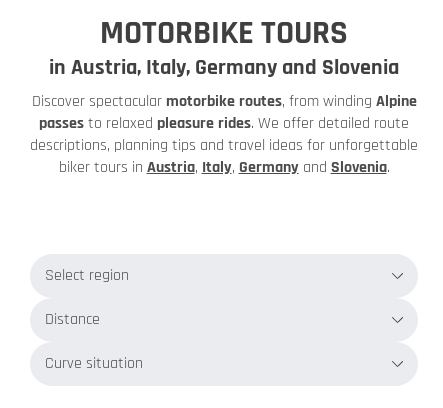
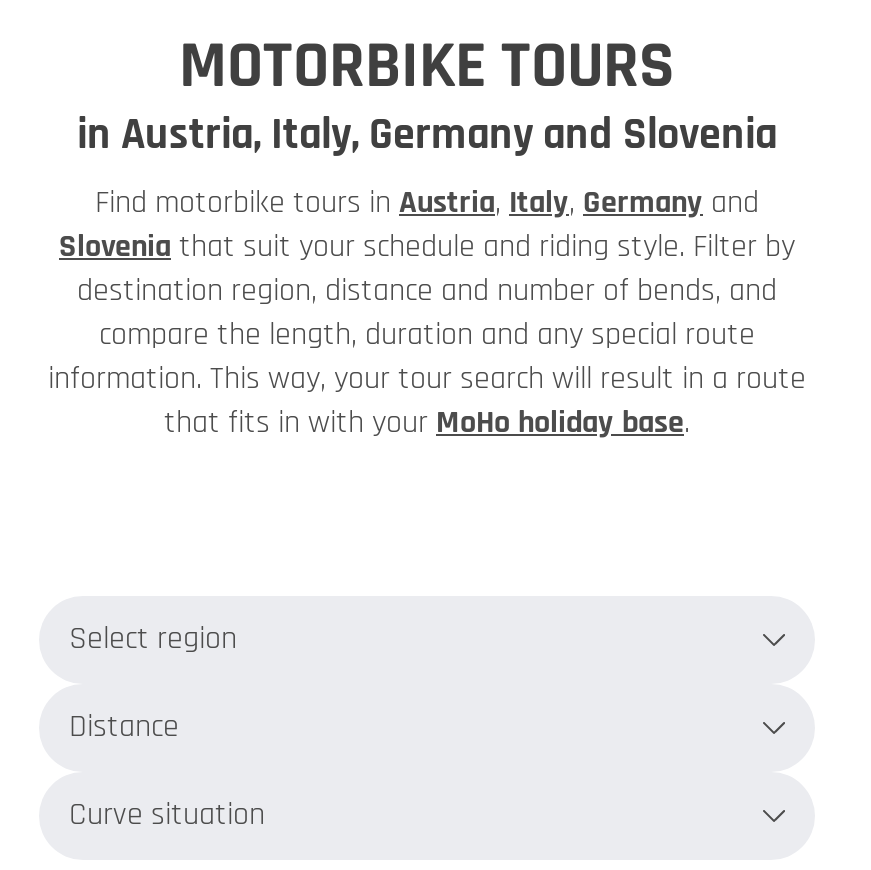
- Discover spectacular motorbike routes, from winding Alpine
- passes to relaxed pleasure rides. We offer detailed route
- descriptions, planning tips and travel ideas for unforgettable
- biker tours in Austria, Italy, Germany and Slovenia.
+ Find motorbike tours in Austria, Italy, Germany and
+ Slovenia that suit your schedule and riding style. Filter by
+ destination region, distance and number of bends, and
+ compare the length, duration and any special route
+ information. This way, your tour search will result in a route
+ that fits in with your MoHo holiday base.
